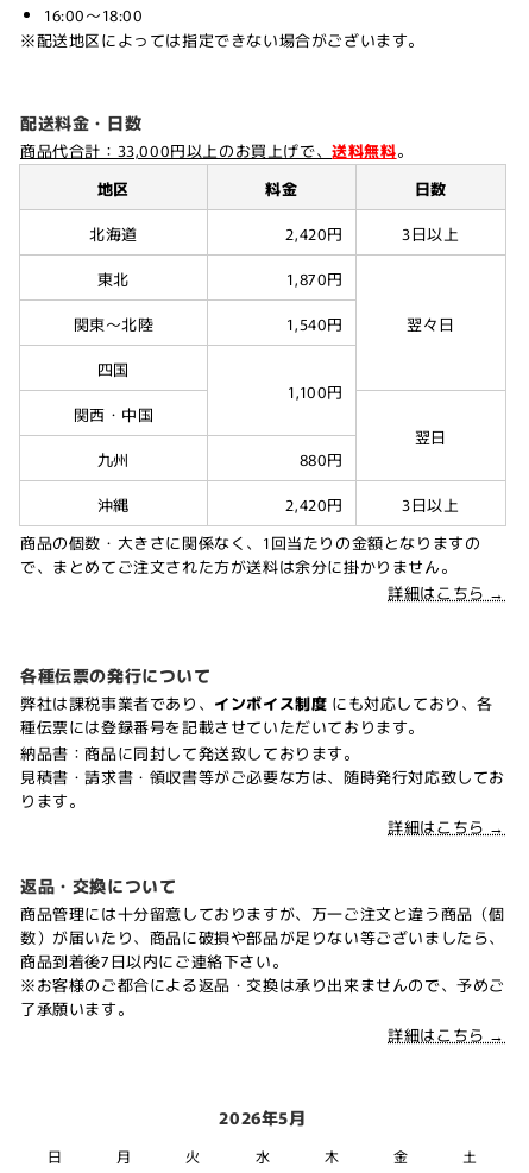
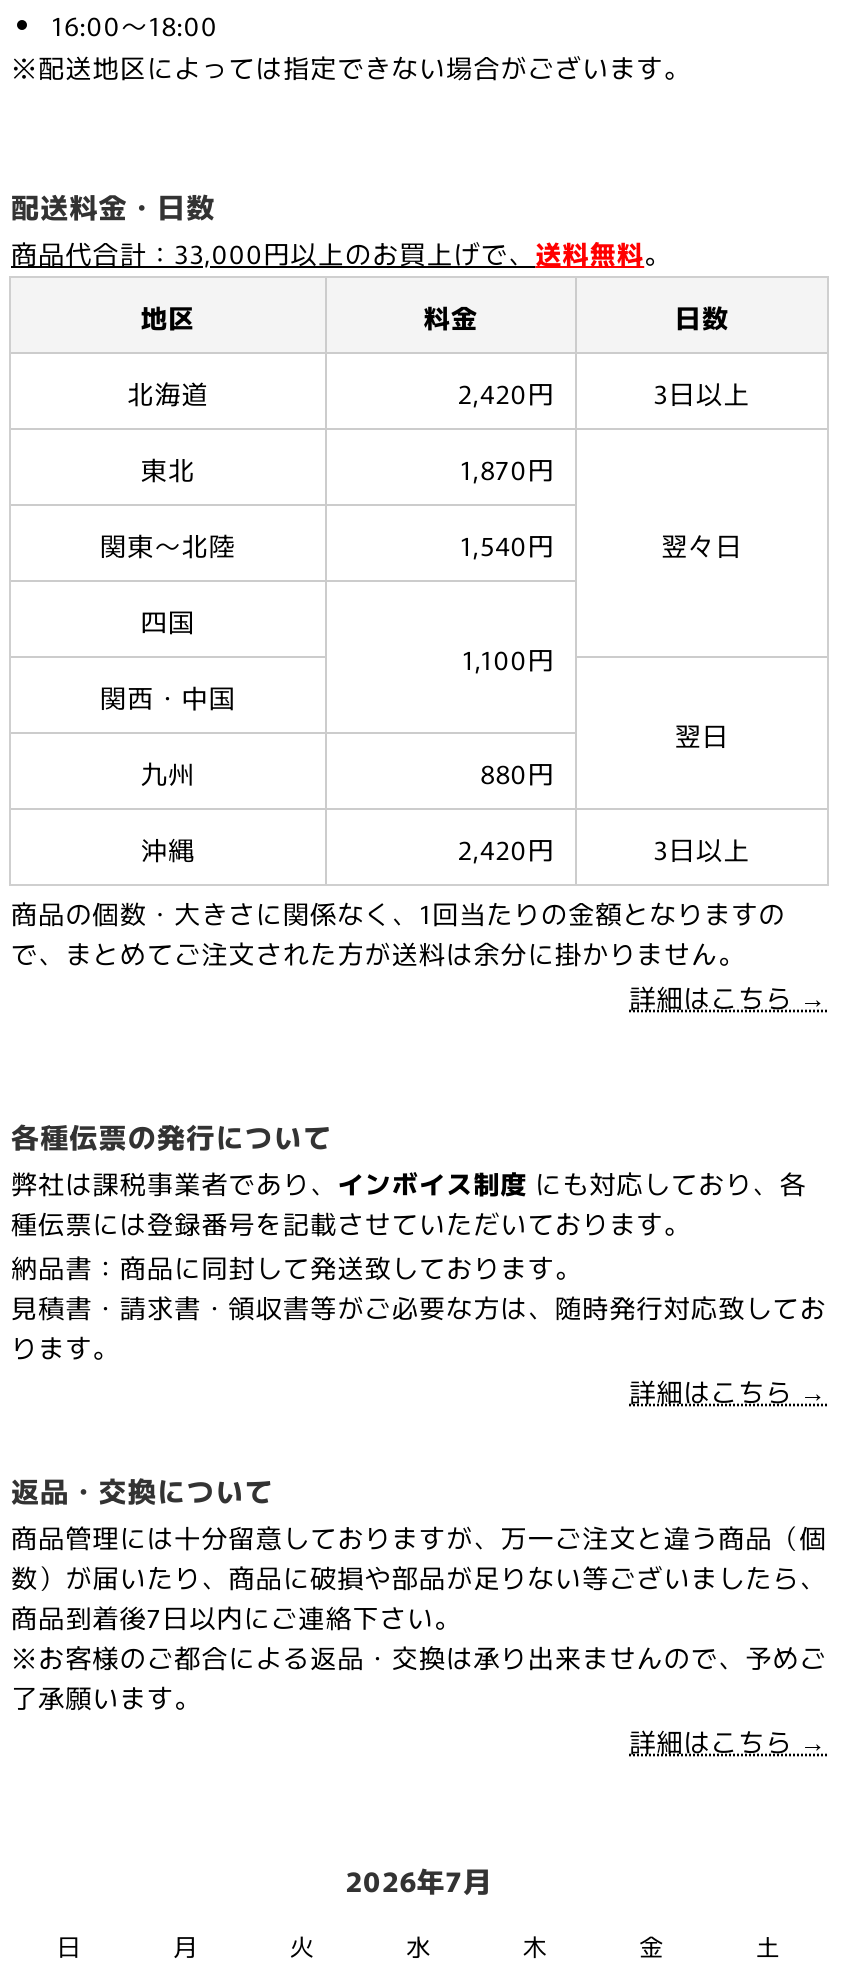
- 2026年5月
+ 2026年7月
